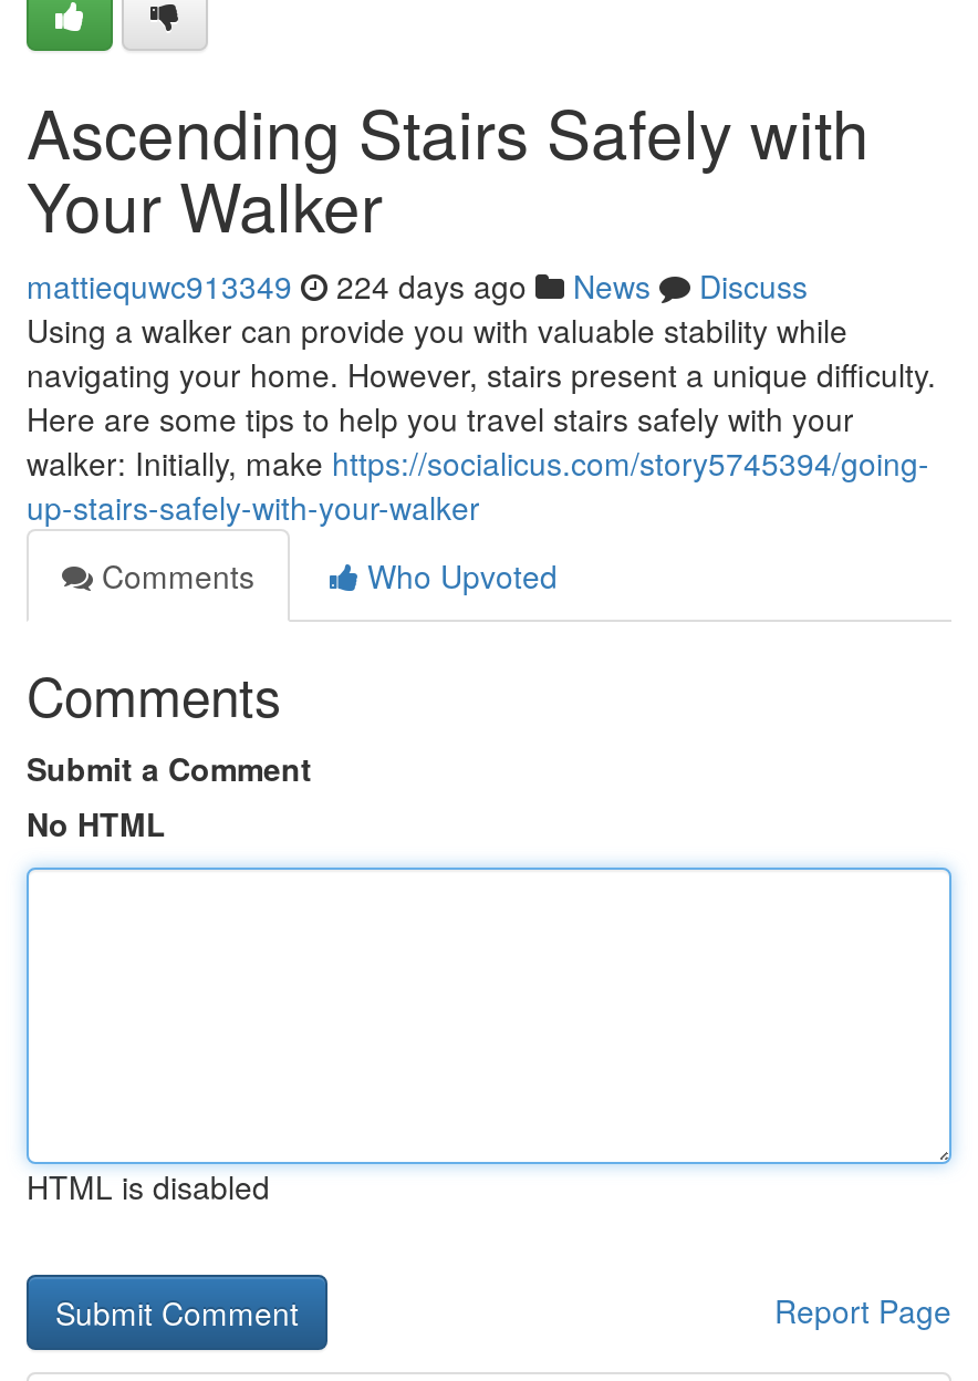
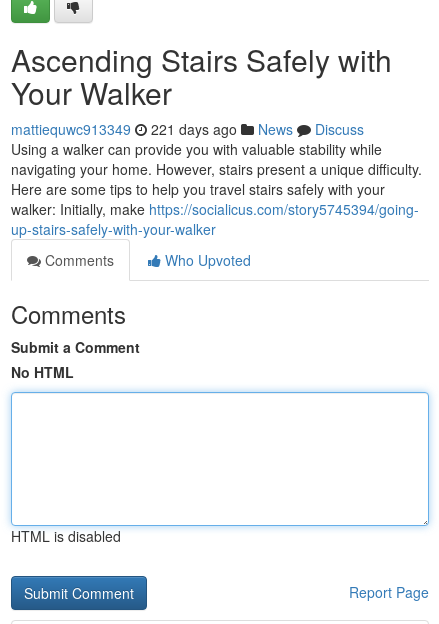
- mattiequwc913349 224 days ago News Discuss
+ mattiequwc913349 221 days ago News Discuss
